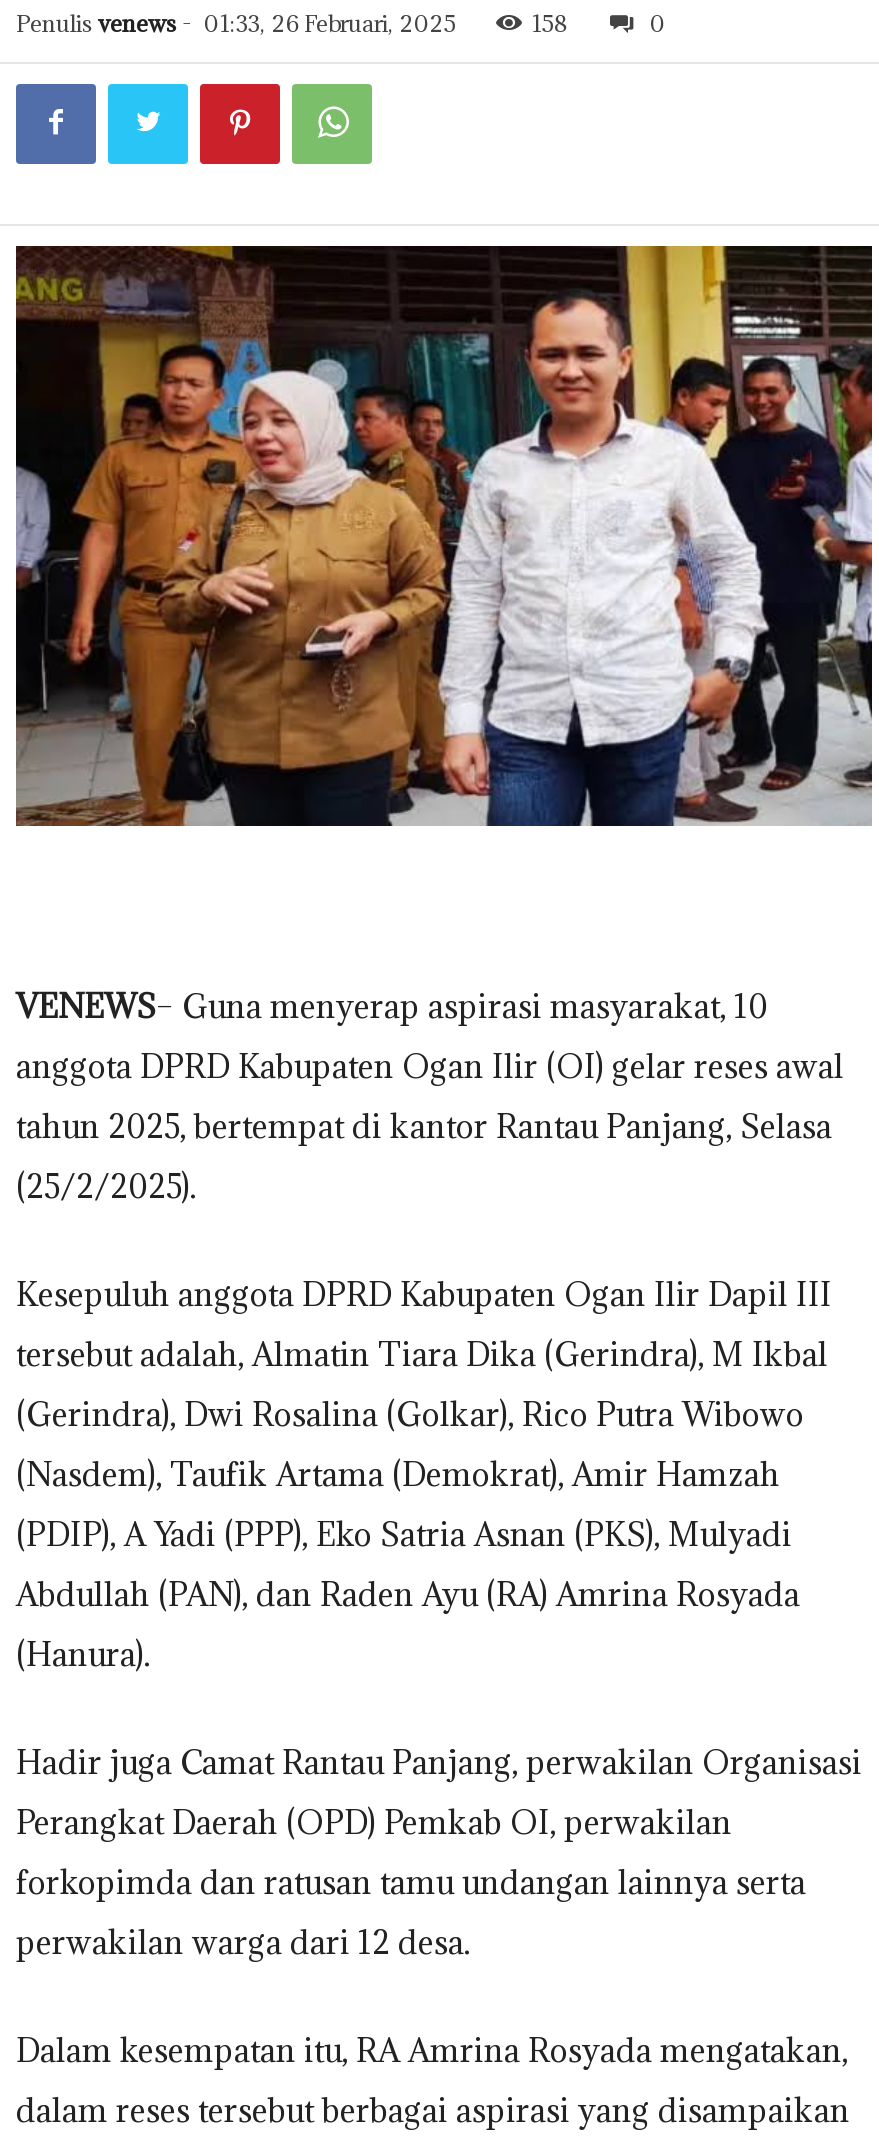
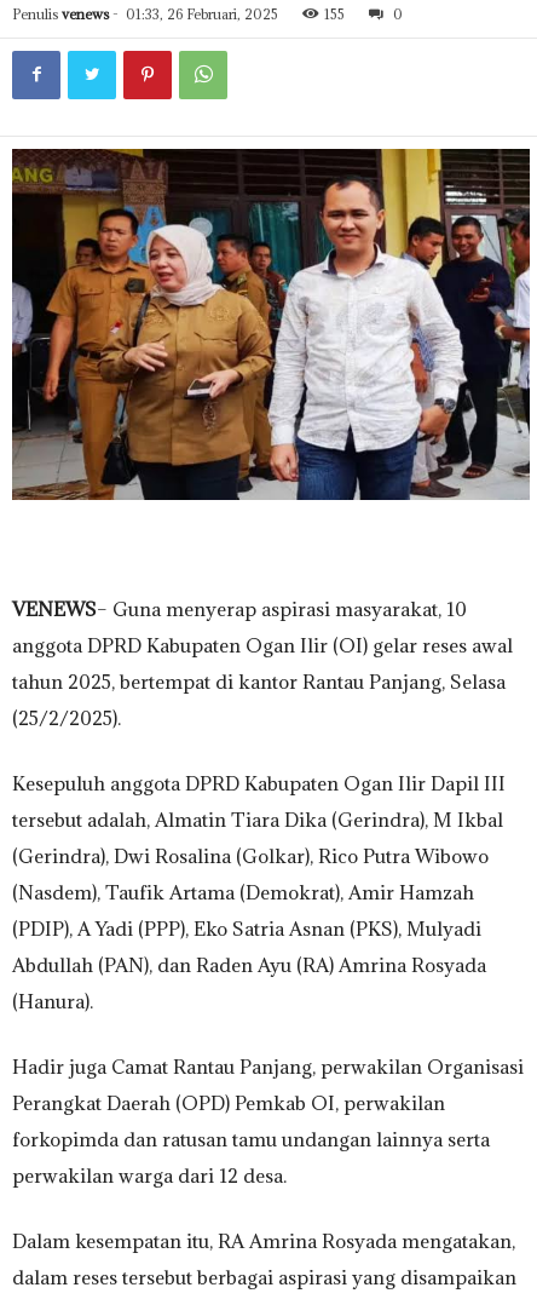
- 158
+ 155
